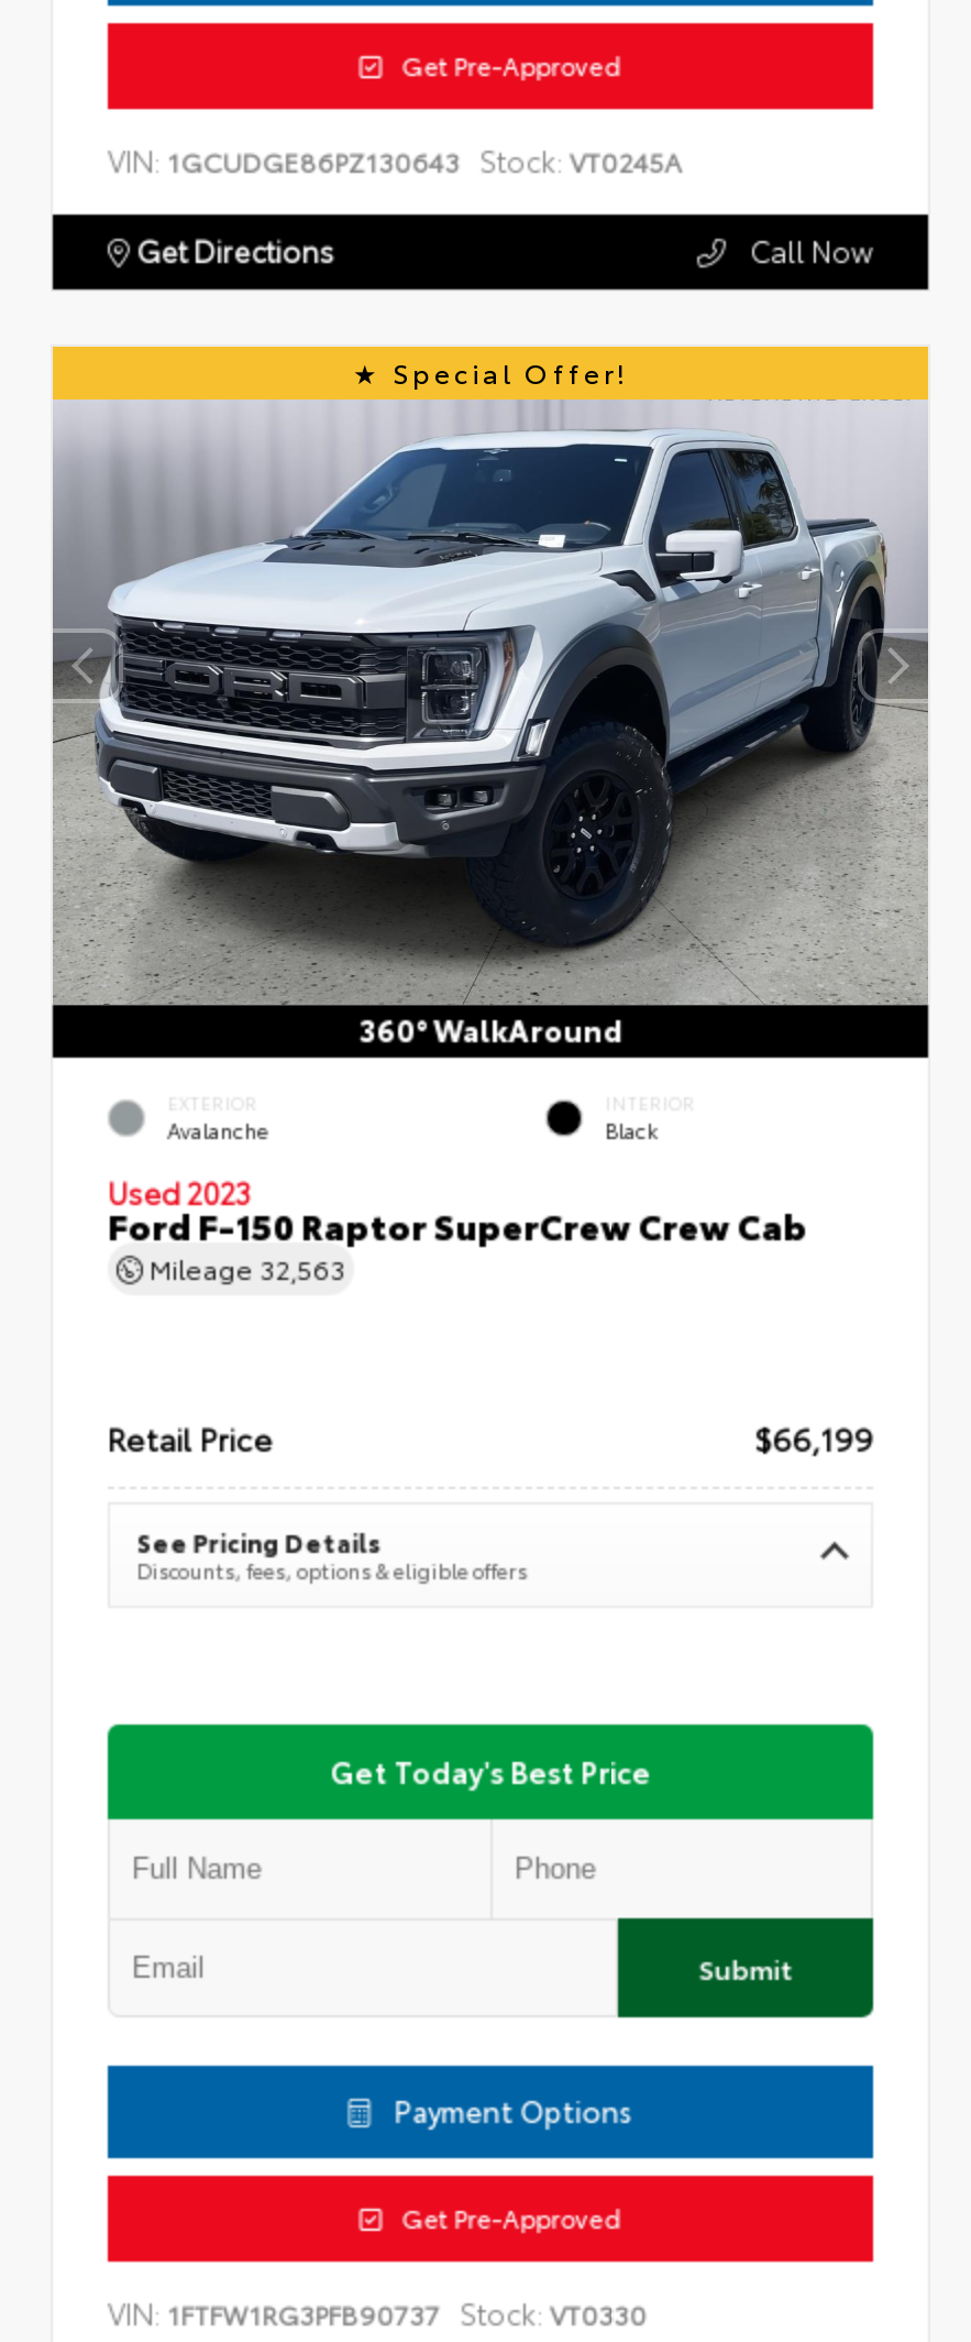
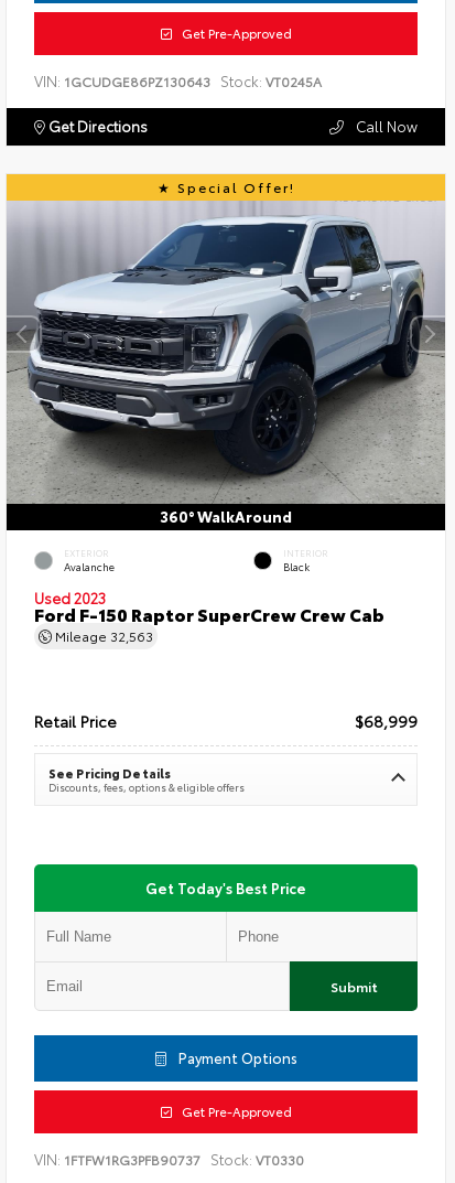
- $66,199
+ $68,999
